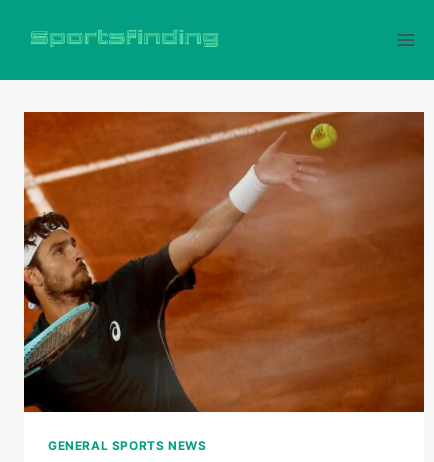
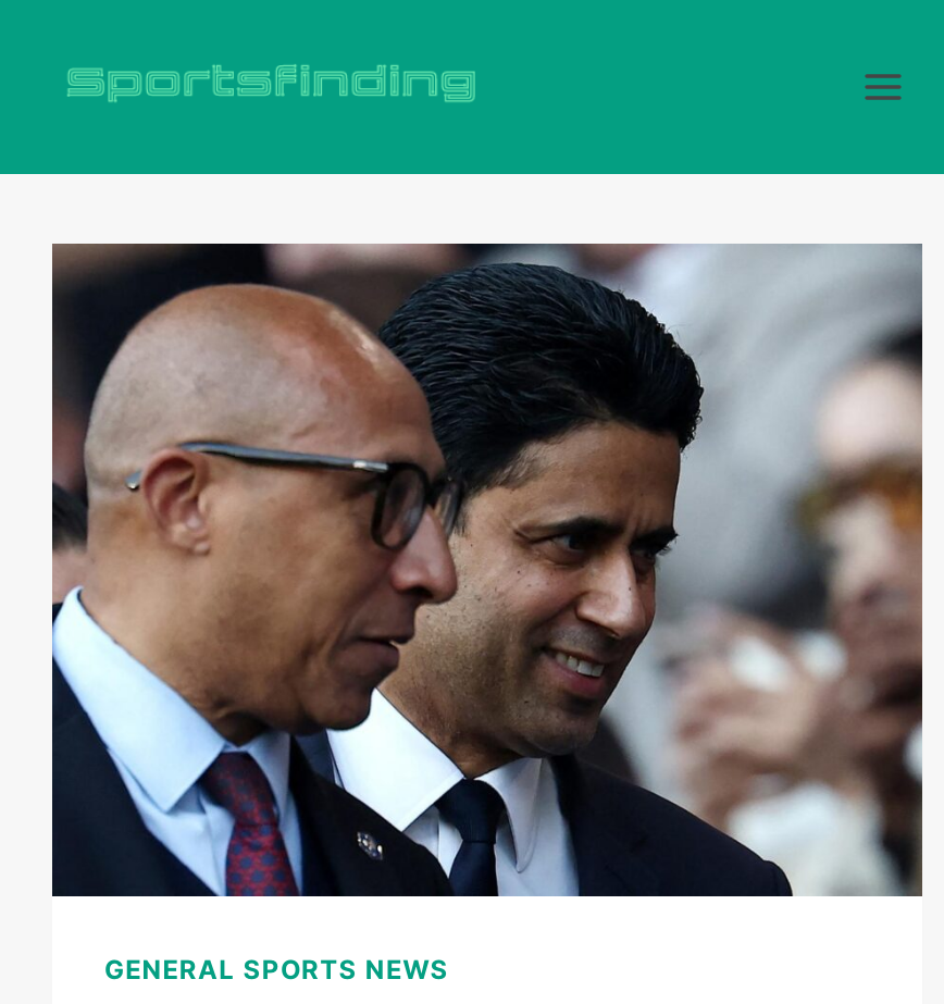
- [image]
+ [image]
